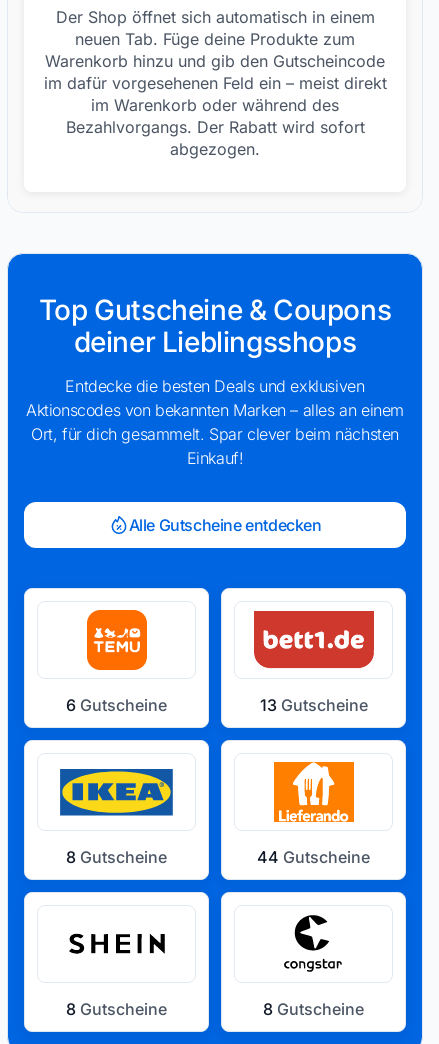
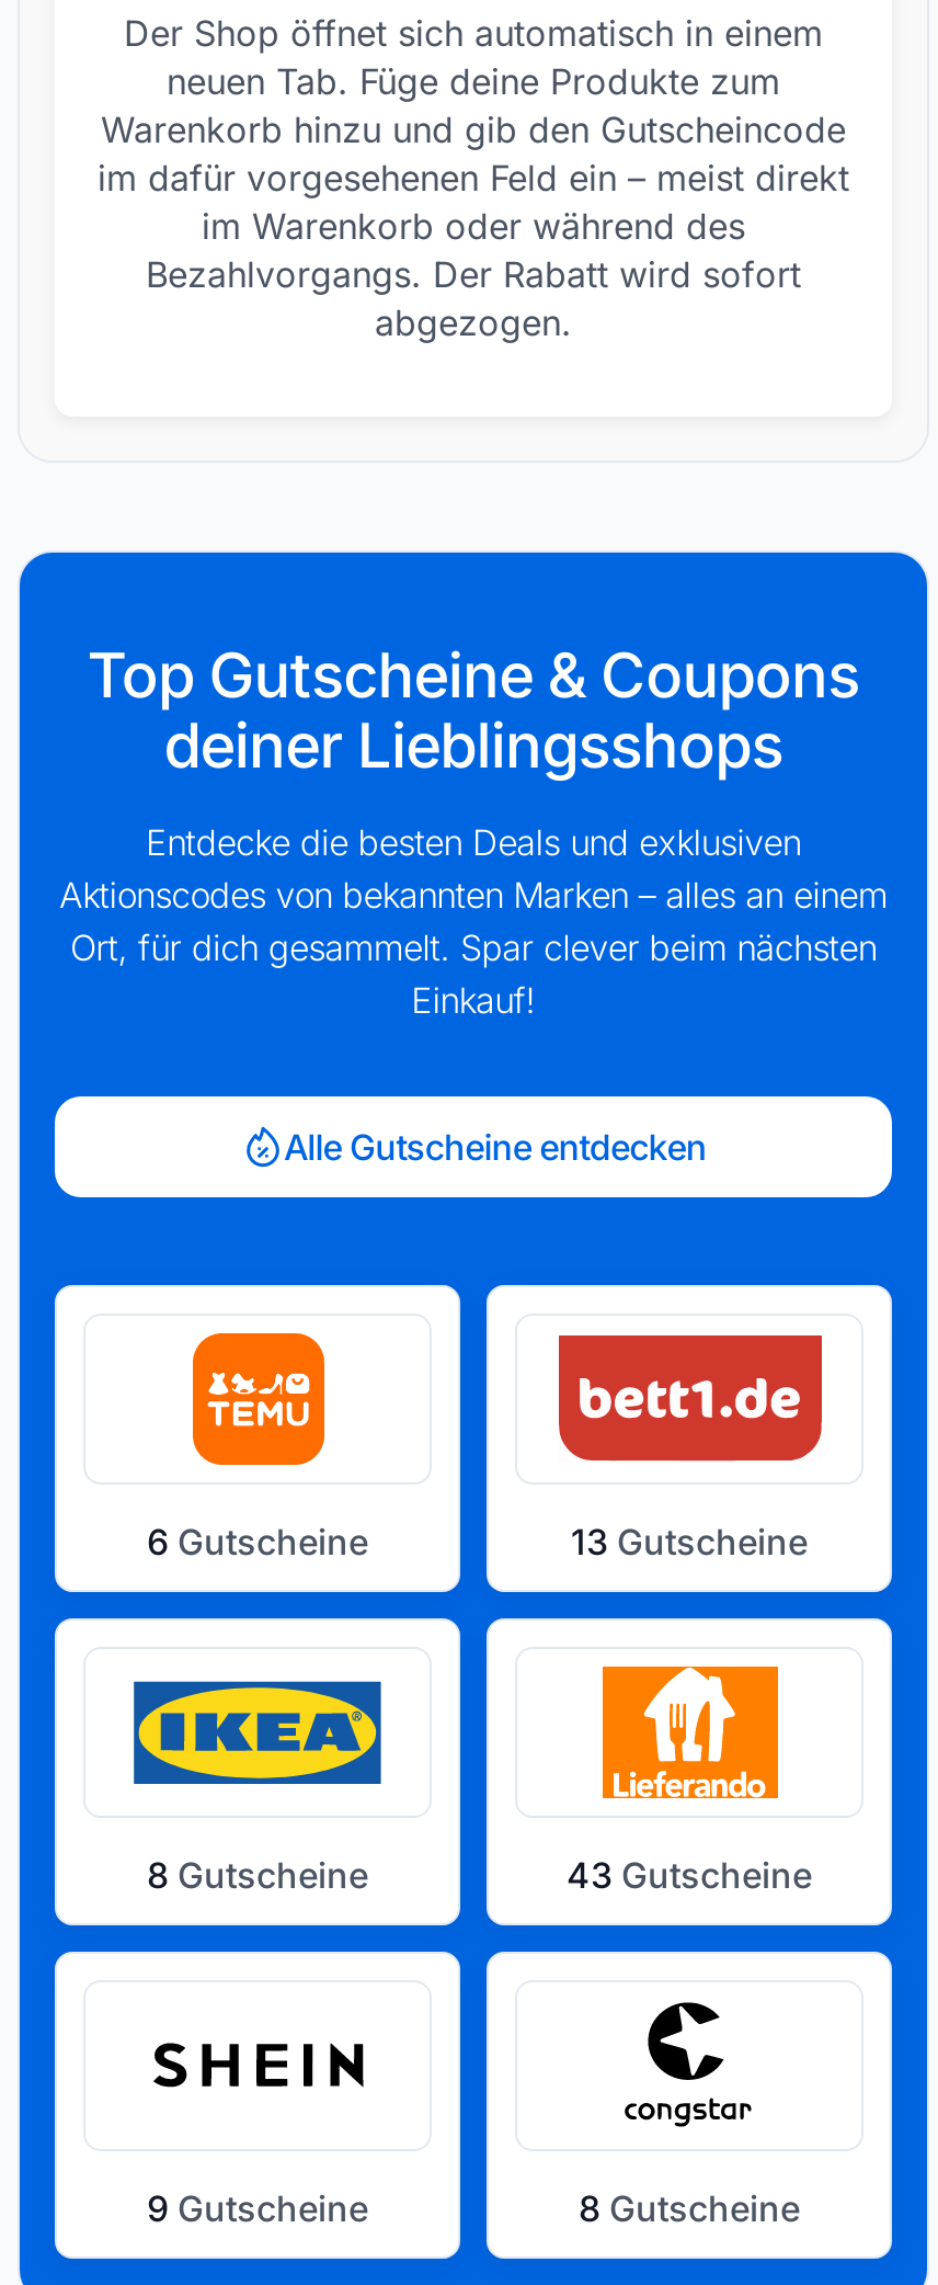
- 44 Gutscheine
+ 43 Gutscheine

- 8 Gutscheine
+ 9 Gutscheine
